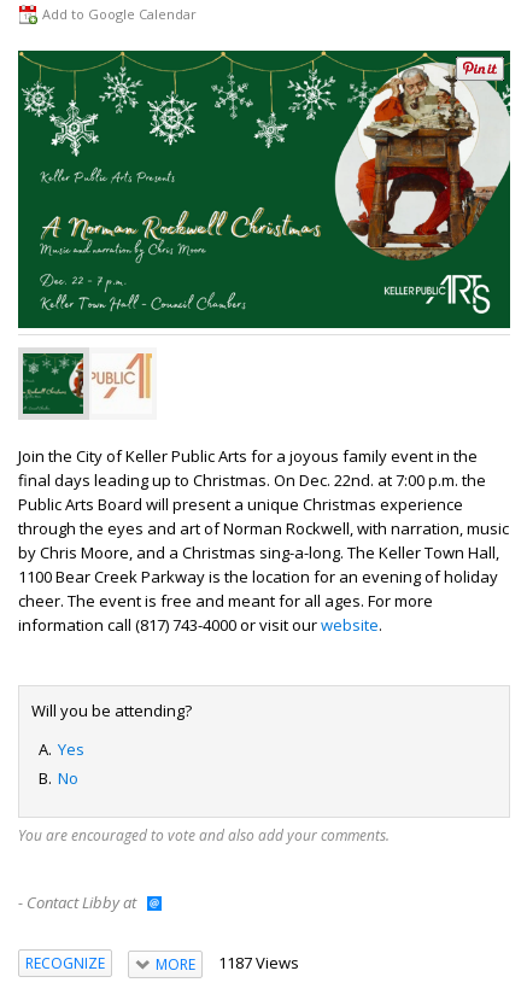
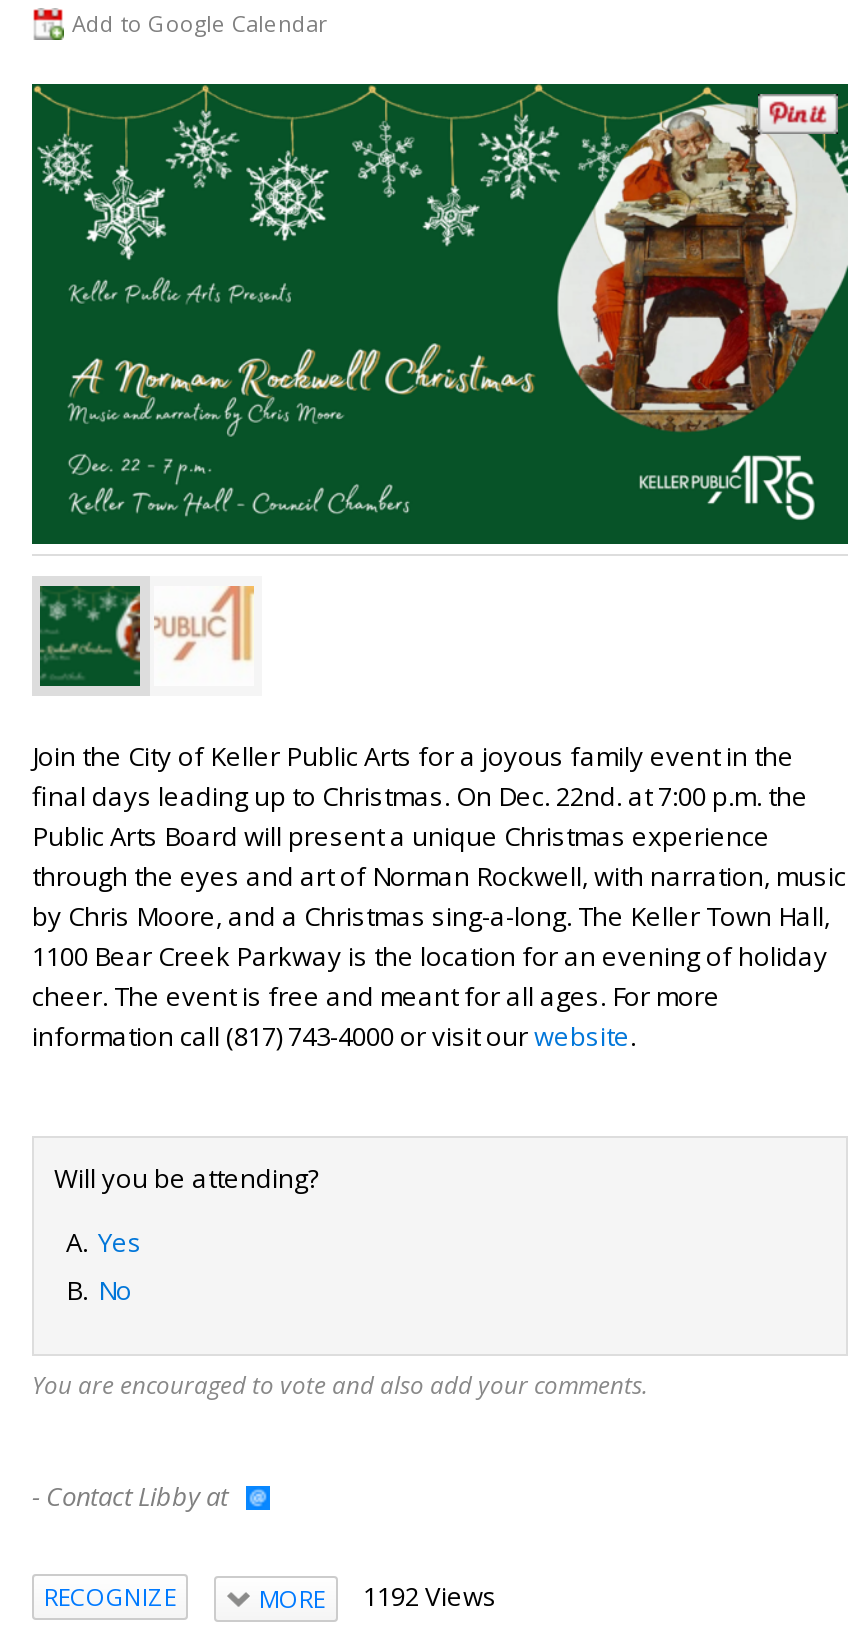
- MORE 1187 Views
+ MORE 1192 Views
